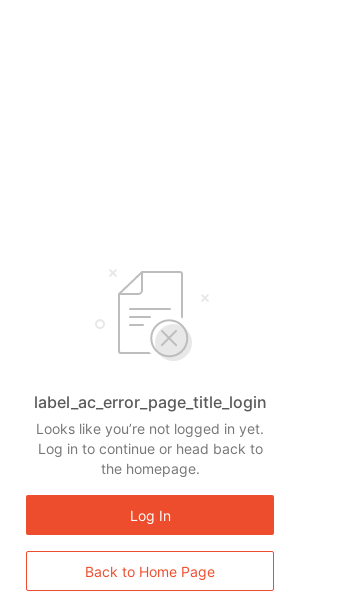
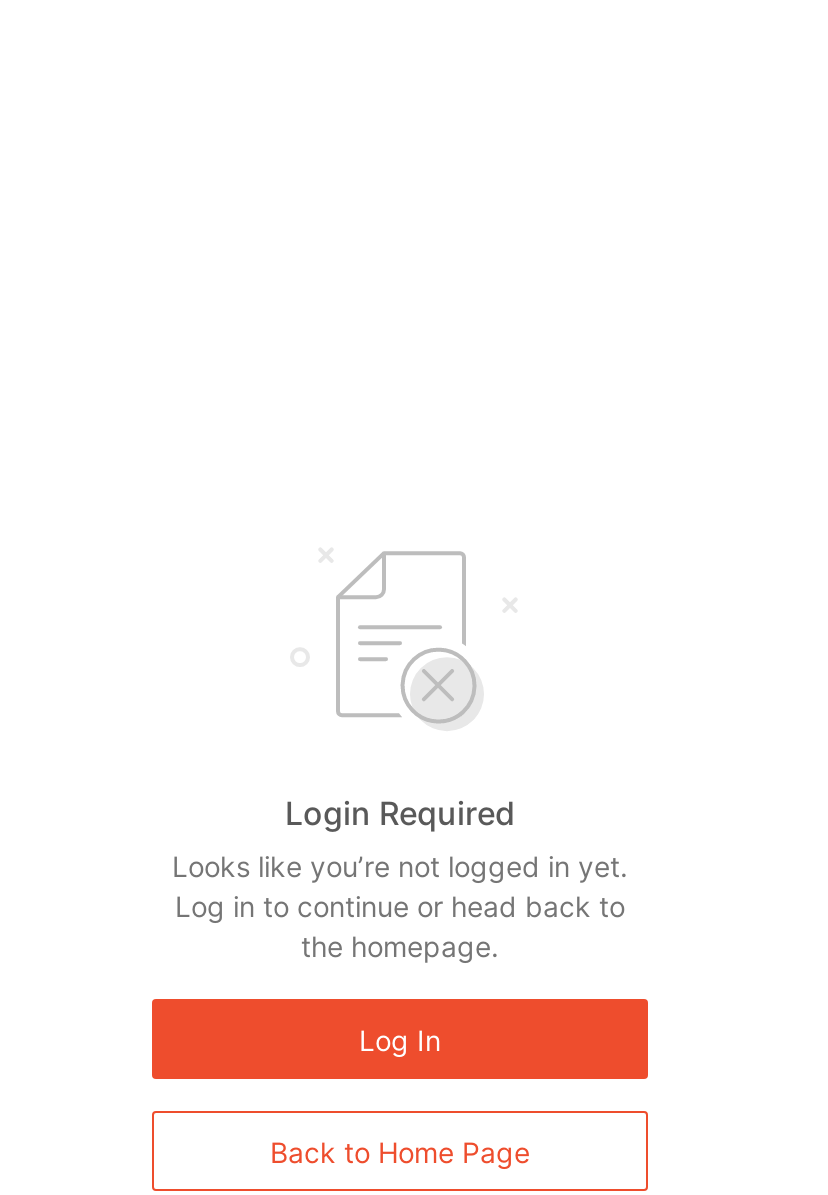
- label_ac_error_page_title_login
+ Login Required
